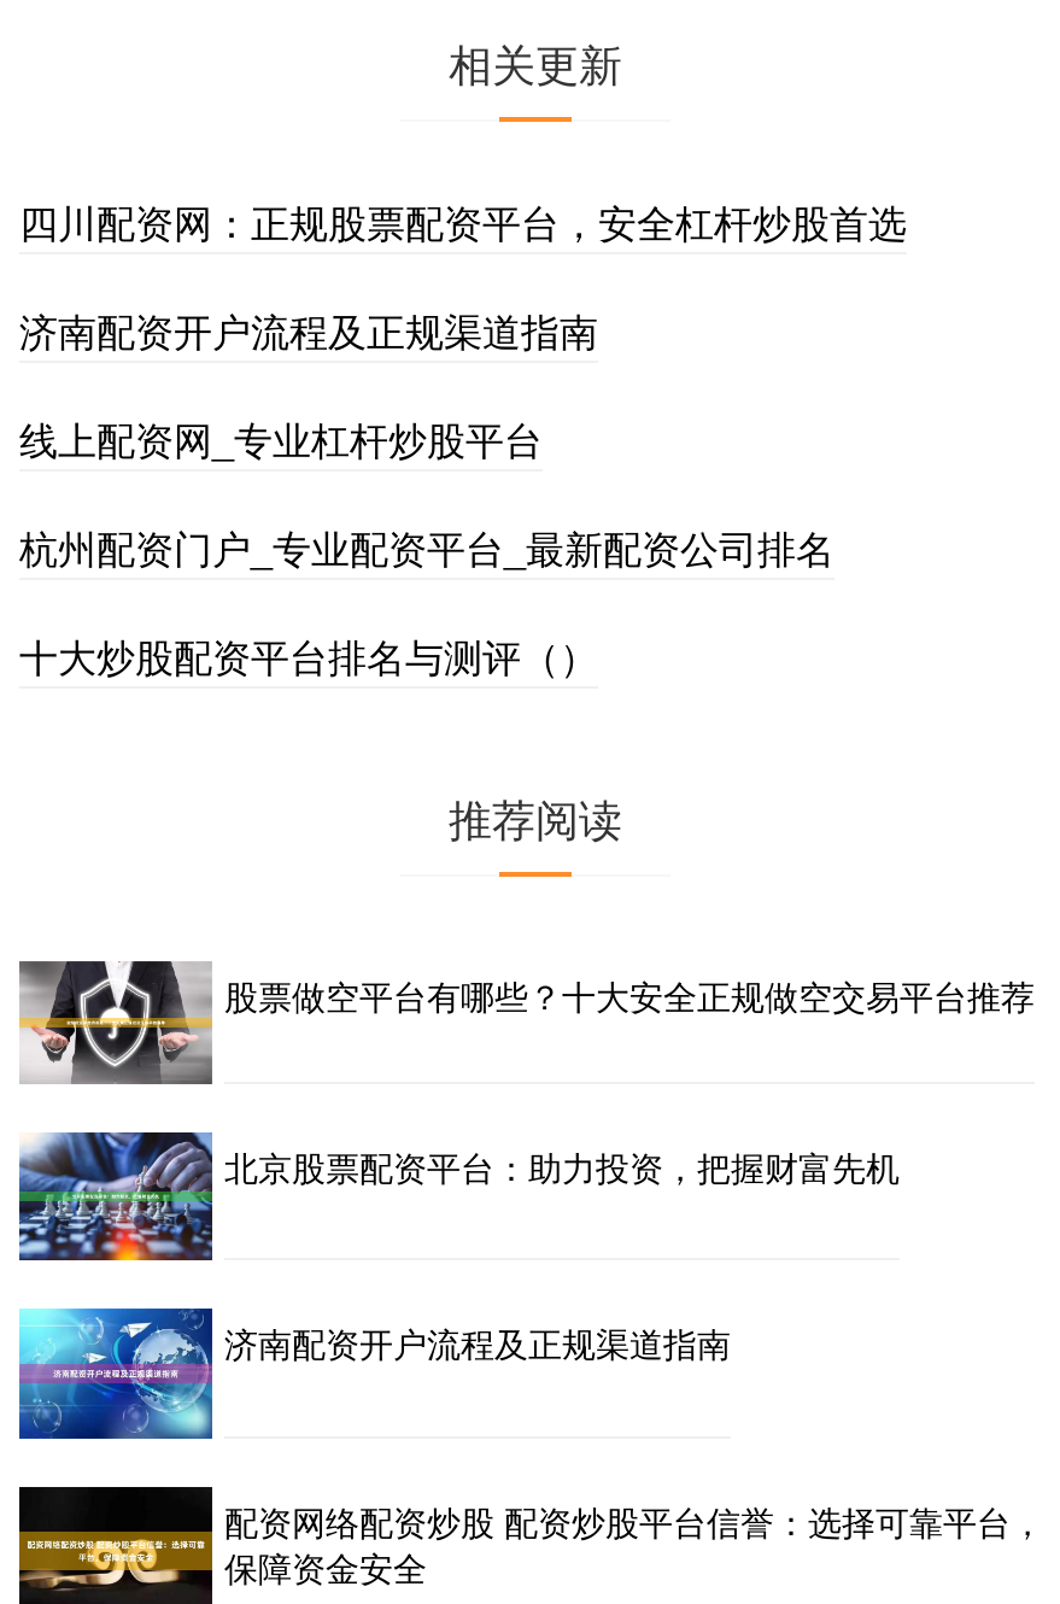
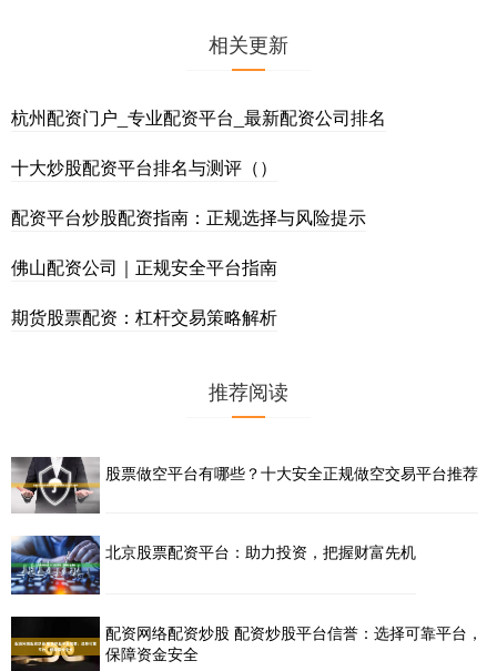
- 四川配资网：正规股票配资平台，安全杠杆炒股首选
- 济南配资开户流程及正规渠道指南
- 线上配资网_专业杠杆炒股平台

moved up: 杭州配资门户_专业配资平台_最新配资公司排名 | 十大炒股配资平台排名与测评（）

+ 配资平台炒股配资指南：正规选择与风险提示
+ 佛山配资公司｜正规安全平台指南
+ 期货股票配资：杠杆交易策略解析

- [image]
- 济南配资开户流程及正规渠道指南
